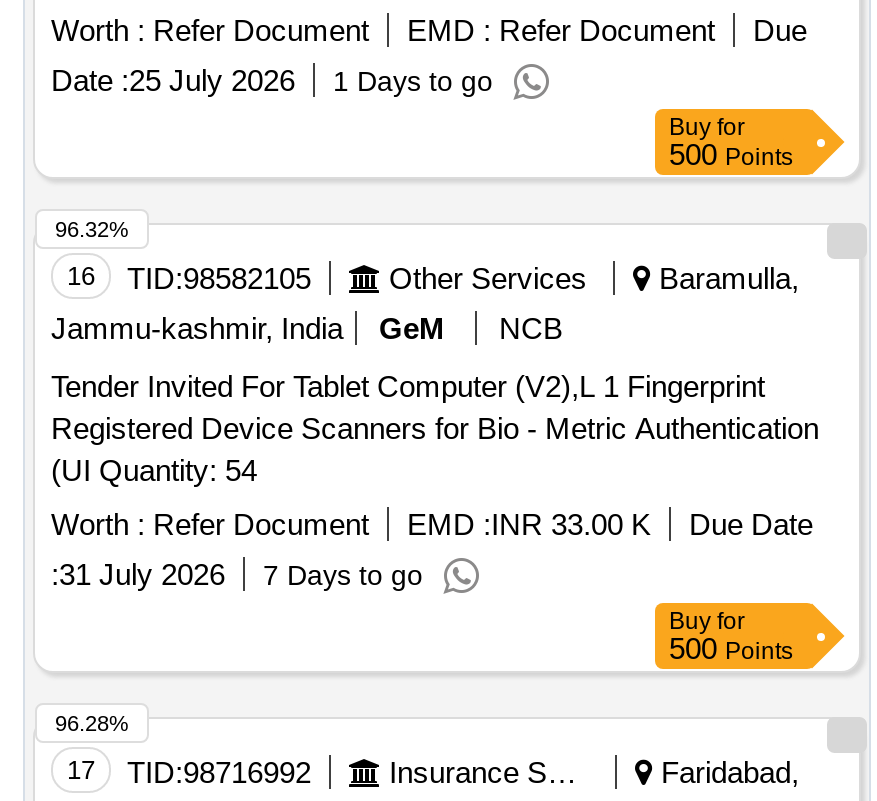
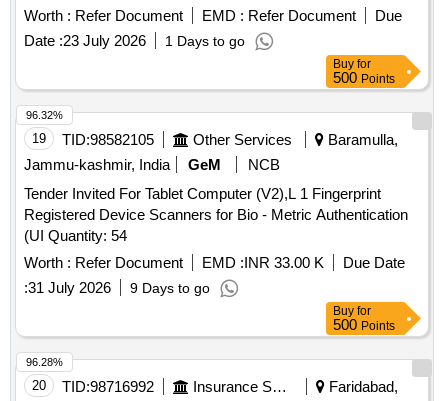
- Date : 25 July 2026 1 Days to go
+ Date : 23 July 2026 1 Days to go

- 16 TID:98582105
+ 19 TID:98582105

- :31 July 2026 7 Days to go
+ :31 July 2026 9 Days to go

- 17 TID:98716992
+ 20 TID:98716992
